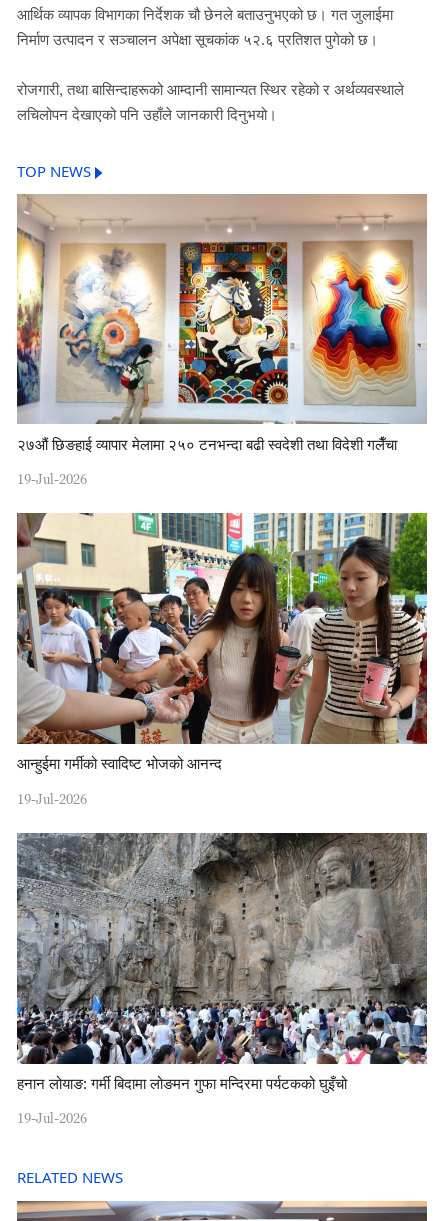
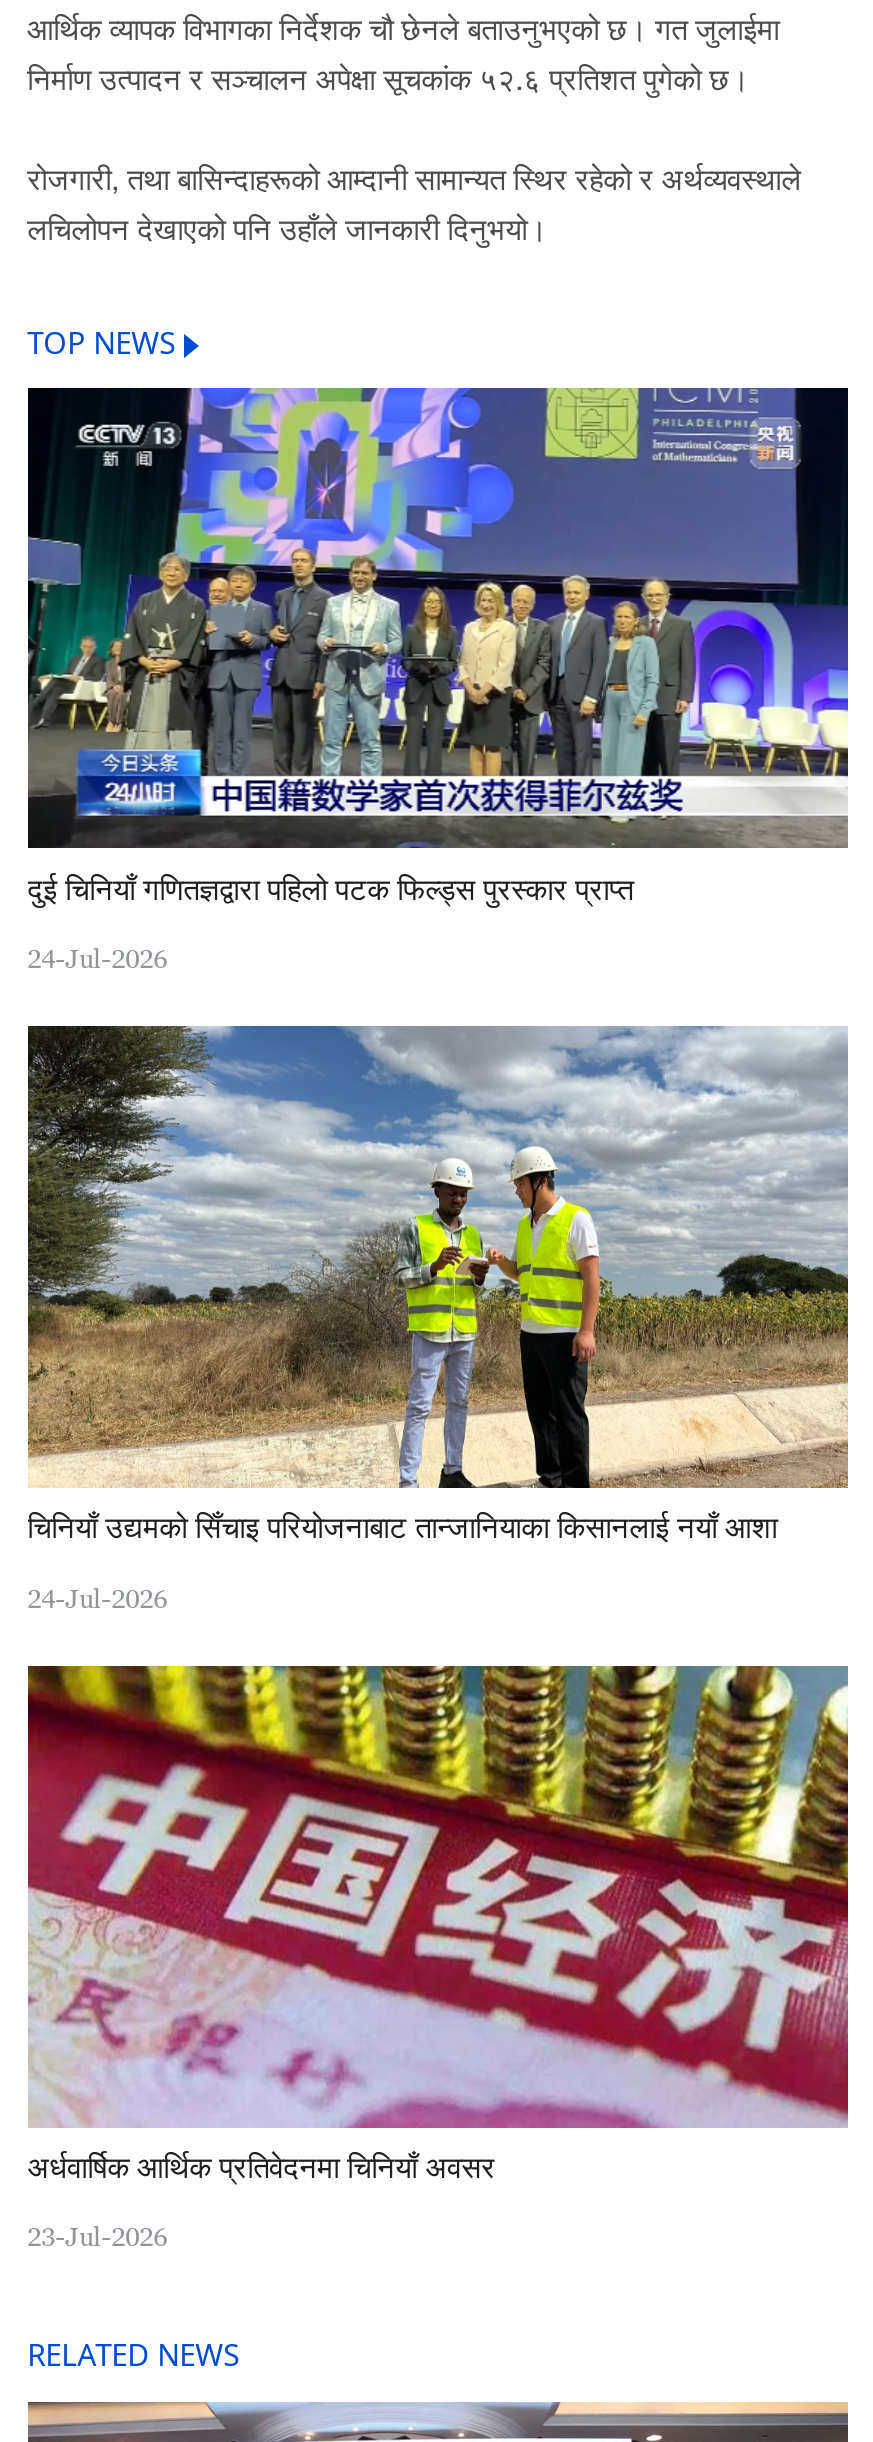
- [image]
- २७औं छिङहाई व्यापार मेलामा २५० टनभन्दा बढी स्वदेशी तथा विदेशी गलैँचा
+ [image]
+ दुई चिनियाँ गणितज्ञद्वारा पहिलो पटक फिल्ड्स पुरस्कार प्राप्त

- 19-Jul-2026
+ 24-Jul-2026

- [image]
- आन्हुईमा गर्मीको स्वादिष्ट भोजको आनन्द
+ [image]
+ चिनियाँ उद्यमको सिँचाइ परियोजनाबाट तान्जानियाका किसानलाई नयाँ आशा

- 19-Jul-2026
+ 24-Jul-2026

- [image]
- हनान लोयाङ: गर्मी बिदामा लोङमन गुफा मन्दिरमा पर्यटकको घुइँचो
+ [image]
+ अर्धवार्षिक आर्थिक प्रतिवेदनमा चिनियाँ अवसर

- 19-Jul-2026
+ 23-Jul-2026
